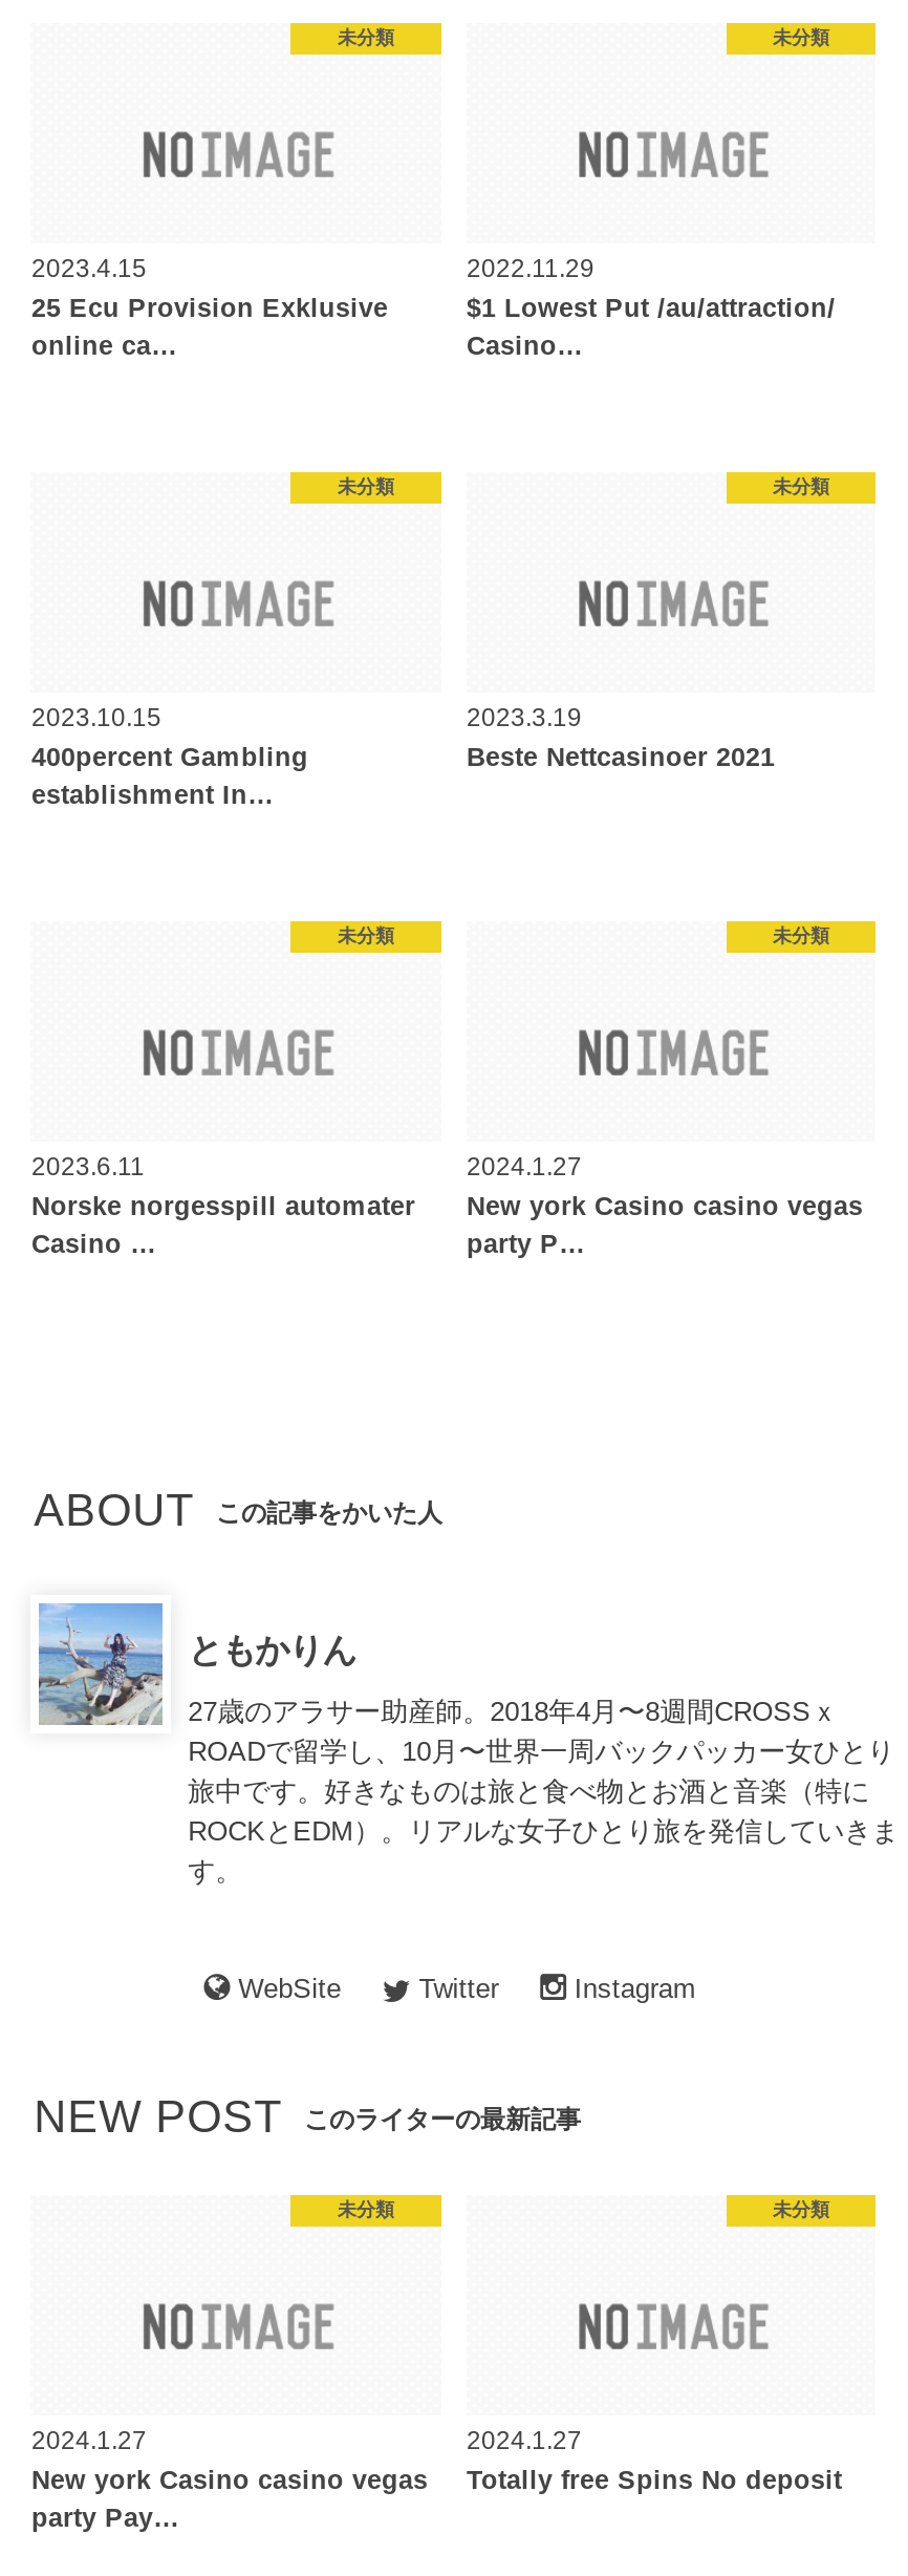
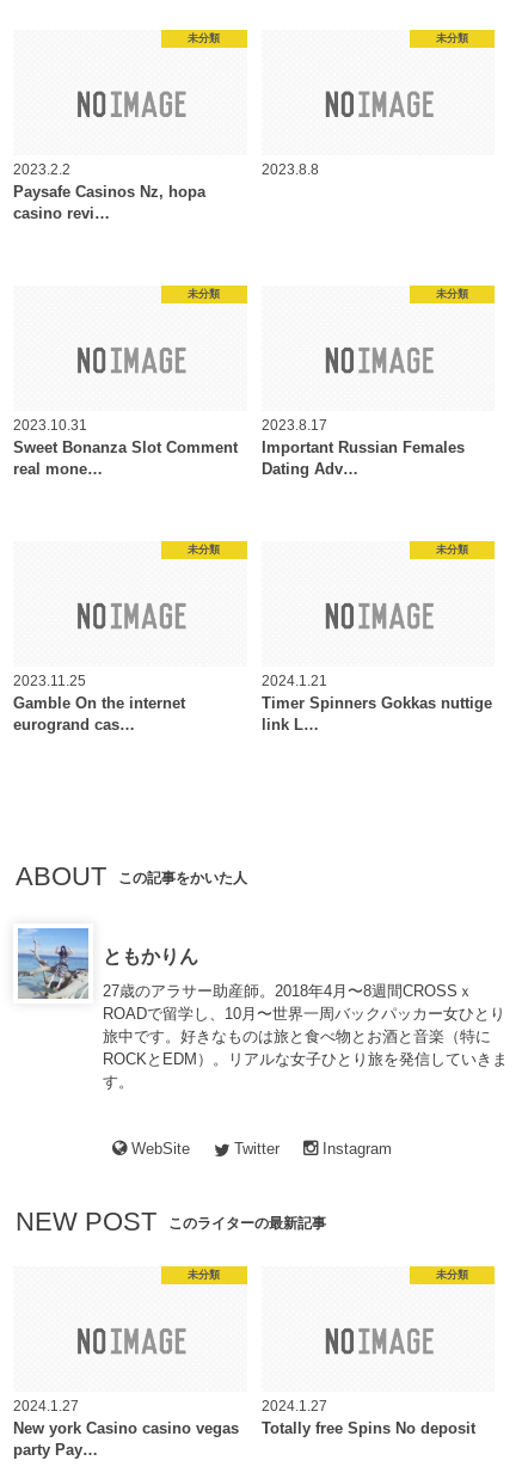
- 2023.4.15
- 25 Ecu Provision Exklusive
- online ca…
+ 2023.2.2
+ Paysafe Casinos Nz, hopa
+ casino revi…

- 2022.11.29
- $1 Lowest Put /au/attraction/
- Casino…
+ 2023.8.8

- 2023.10.15
- 400percent Gambling
- establishment In…
+ 2023.10.31
+ Sweet Bonanza Slot Comment
+ real mone…

- 2023.3.19
- Beste Nettcasinoer 2021
+ 2023.8.17
+ Important Russian Females
+ Dating Adv…

- 2023.6.11
- Norske norgesspill automater
- Casino …
+ 2023.11.25
+ Gamble On the internet
+ eurogrand cas…

- 2024.1.27
- New york Casino casino vegas
- party P…
+ 2024.1.21
+ Timer Spinners Gokkas nuttige
+ link L…
